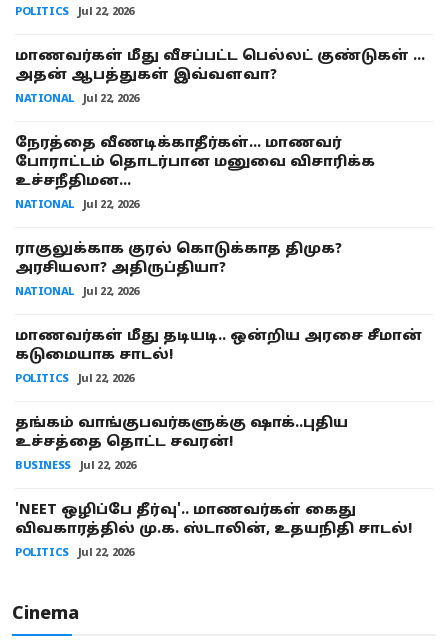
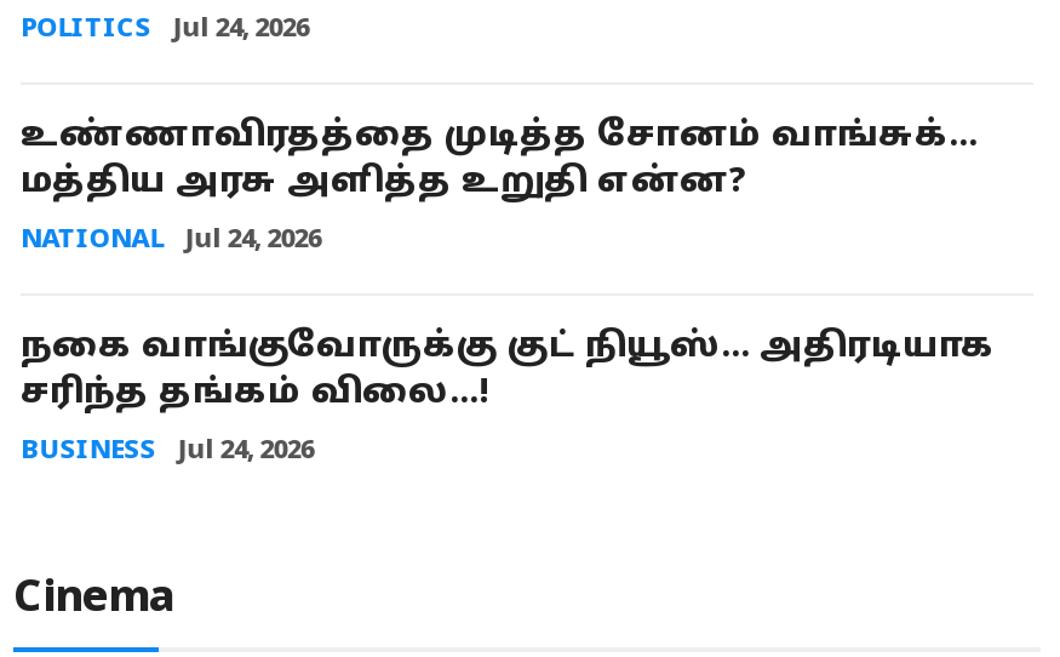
- POLITICS Jul 22, 2026
+ POLITICS Jul 24, 2026

- மாணவர்கள் மீது வீசப்பட்ட பெல்லட் குண்டுகள் ...
- அதன் ஆபத்துகள் இவ்வளவா?
+ உண்ணாவிரதத்தை முடித்த சோனம் வாங்சுக்...
+ மத்திய அரசு அளித்த உறுதி என்ன?

- Jul 22, 2026
- நேரத்தை வீணடிக்காதீர்கள்... மாணவர்
- போராட்டம் தொடர்பான மனுவை விசாரிக்க
- உச்சநீதிமன...
- NATIONAL
- Jul 22, 2026
- ராகுலுக்காக குரல் கொடுக்காத திமுக?
- அரசியலா? அதிருப்தியா?
- NATIONAL
- Jul 22, 2026
- மாணவர்கள் மீது தடியடி.. ஒன்றிய அரசை சீமான்
- கடுமையாக சாடல்!
- POLITICS
- Jul 22, 2026
- தங்கம் வாங்குபவர்களுக்கு ஷாக்..புதிய
- உச்சத்தை தொட்ட சவரன்!
+ Jul 24, 2026
+ நகை வாங்குவோருக்கு குட் நியூஸ்... அதிரடியாக
+ சரிந்த தங்கம் விலை...!

- Jul 22, 2026
- 'NEET ஒழிப்பே தீர்வு'.. மாணவர்கள் கைது
- விவகாரத்தில் மு.க. ஸ்டாலின், உதயநிதி சாடல்!
- POLITICS
- Jul 22, 2026
+ Jul 24, 2026
